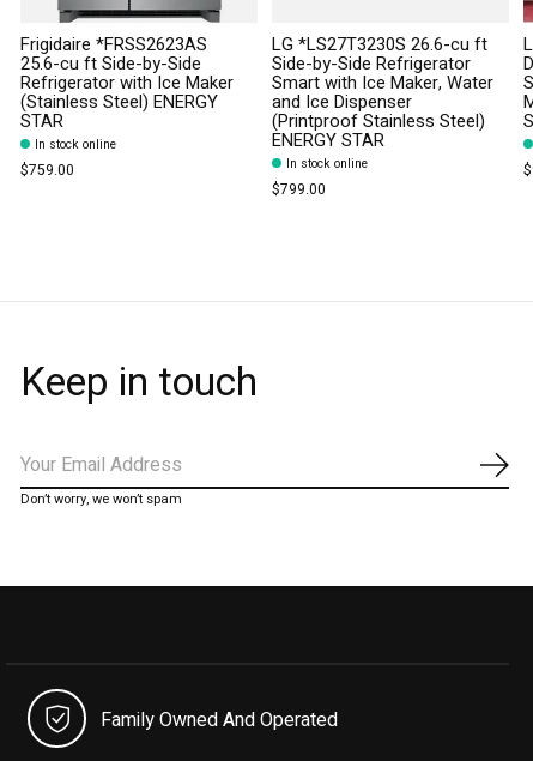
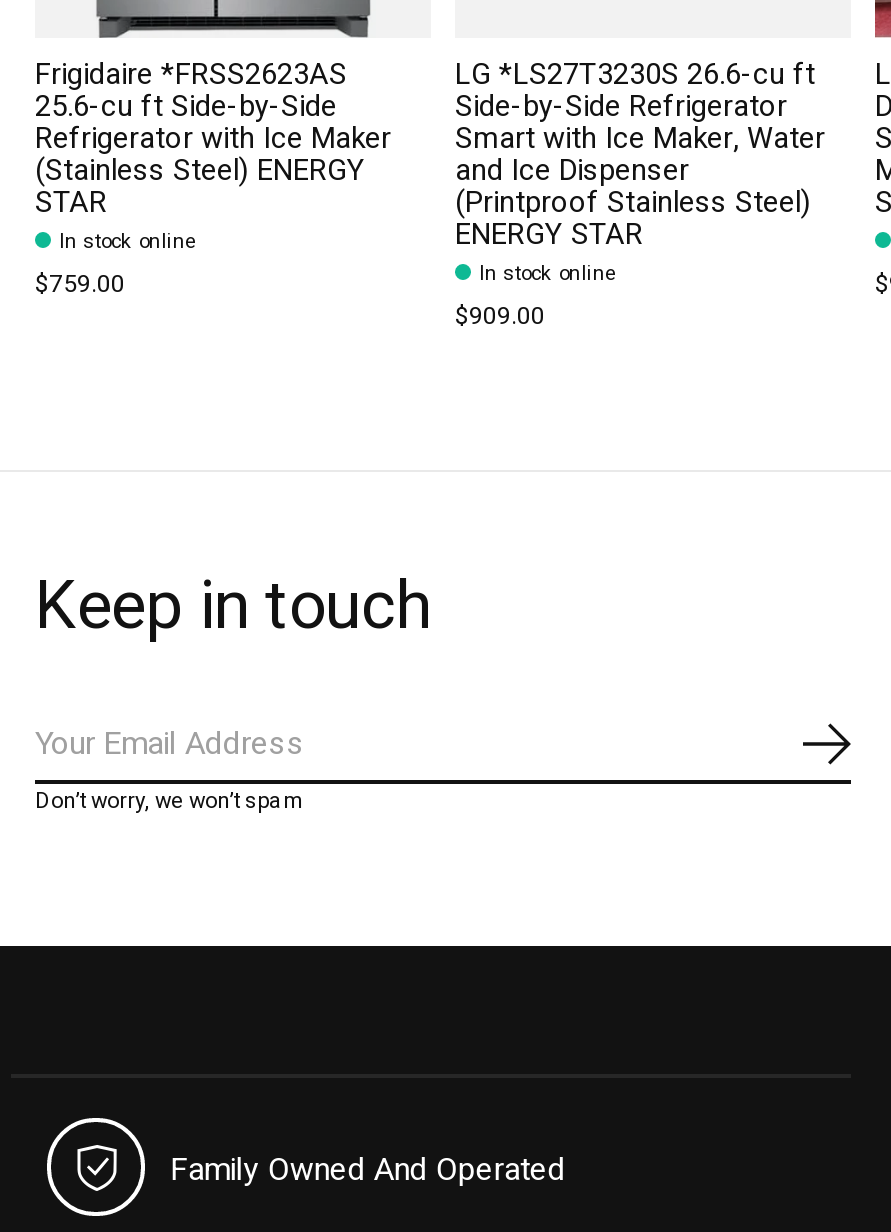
- $799.00
+ $909.00
